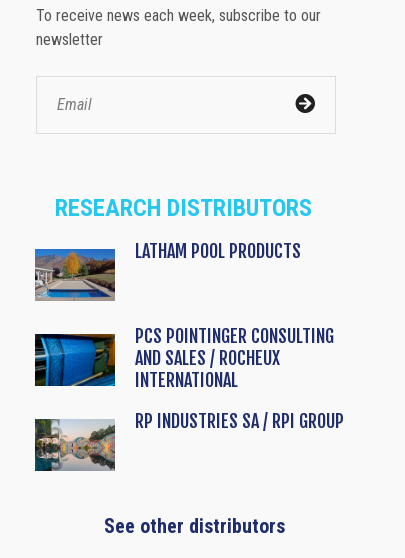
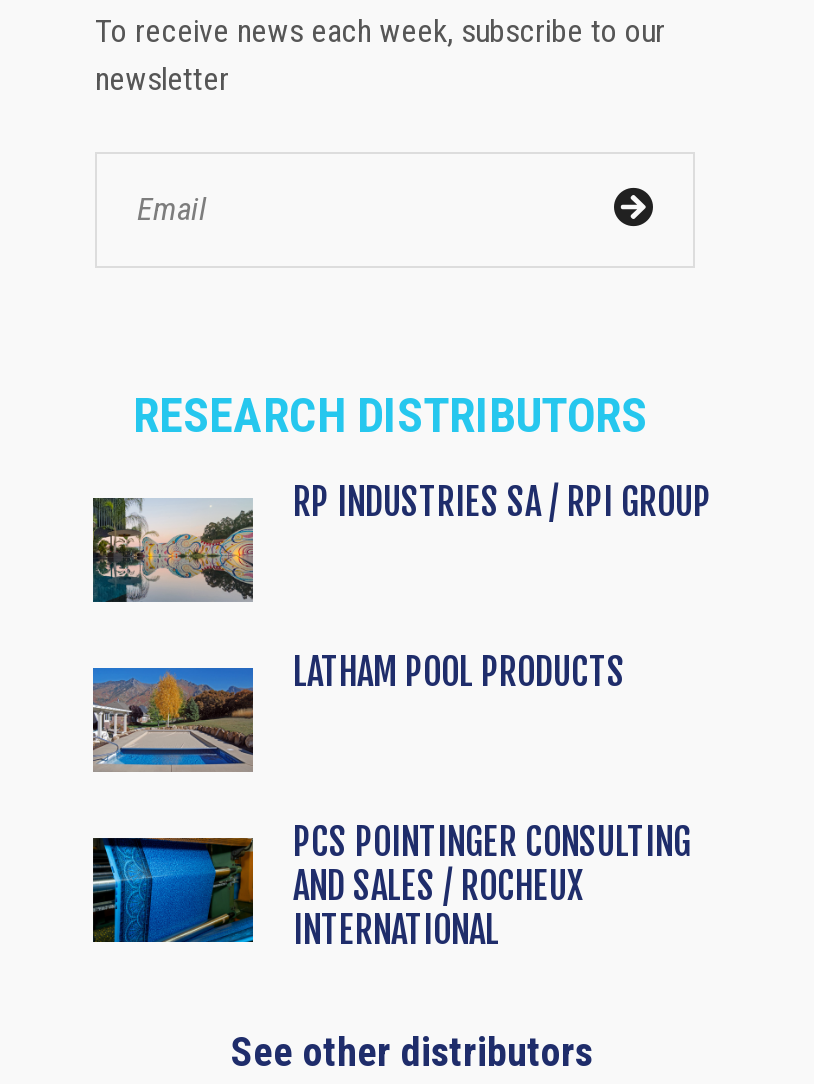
moved down: [image] | LATHAM POOL PRODUCTS | PCS POINTINGER CONSULTING | AND SALES / ROCHEUX | INTERNATIONAL

moved up: [image] | RP INDUSTRIES SA / RPI GROUP
